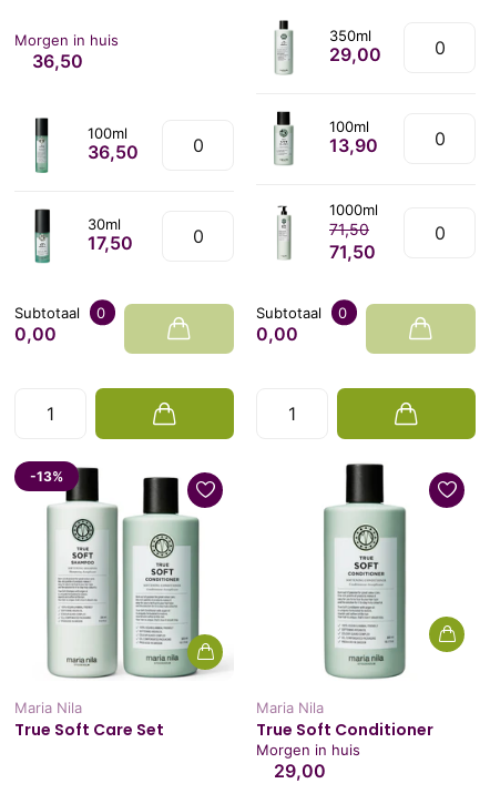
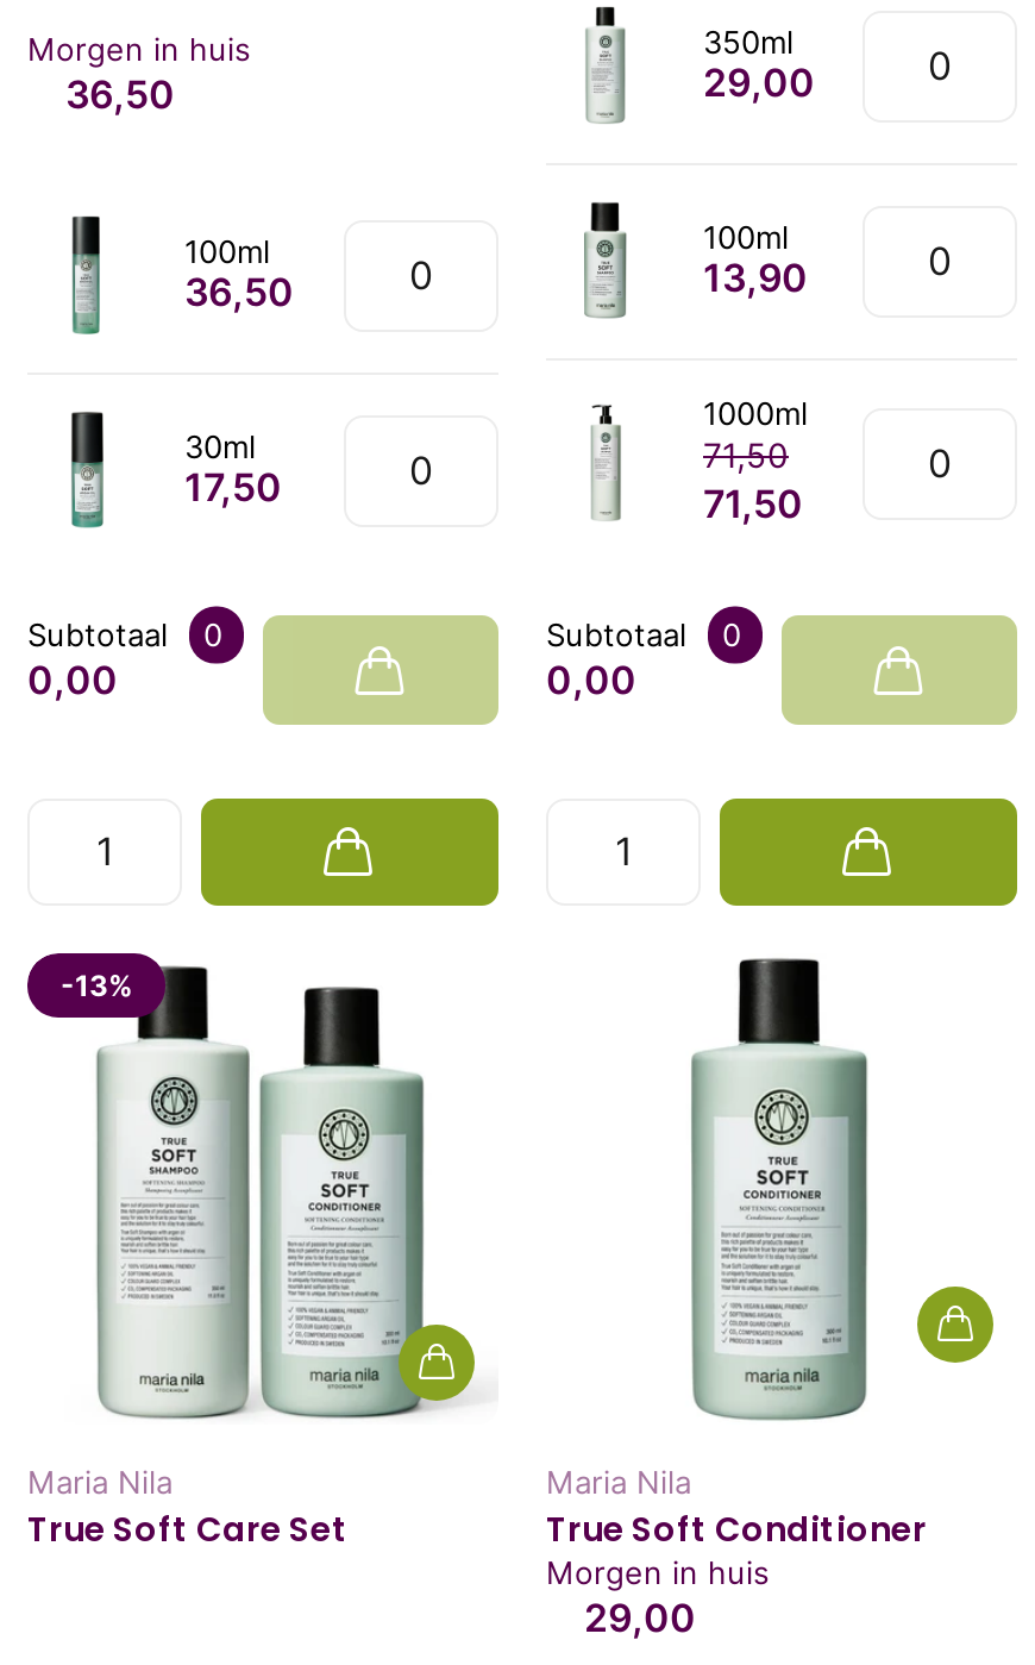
- [image]

- [image]
